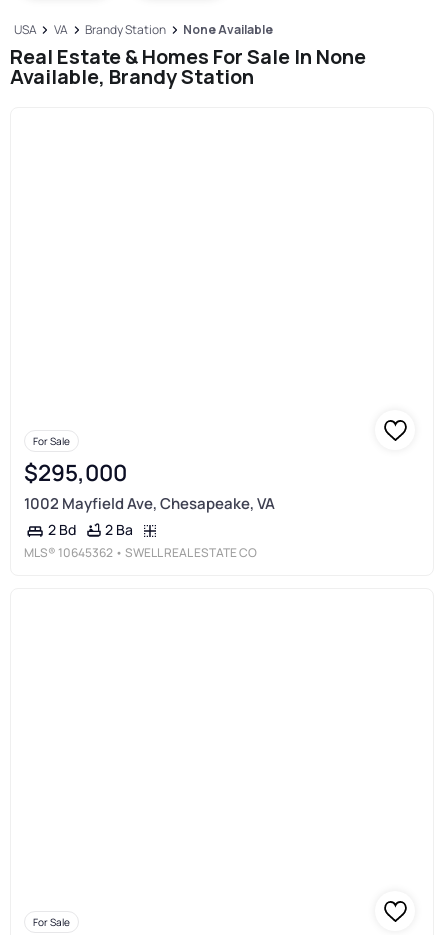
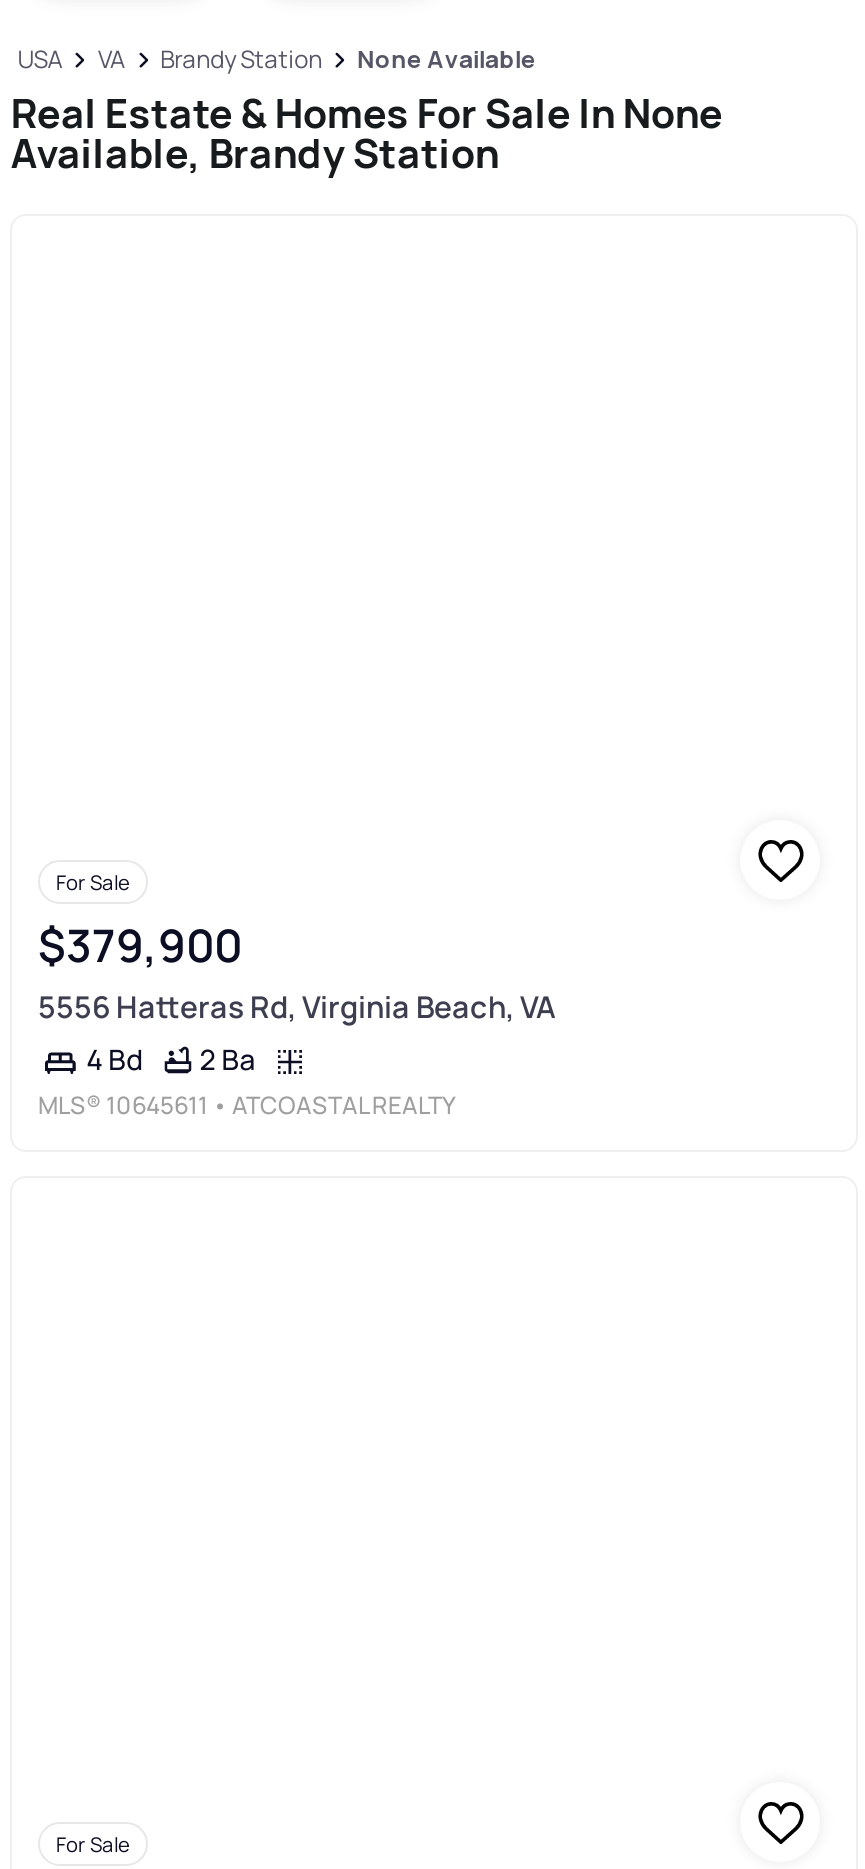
- $295,000
- 1002 Mayfield Ave, Chesapeake, VA
- 2 Bd
+ $379,900
+ 5556 Hatteras Rd, Virginia Beach, VA
+ 4 Bd

- MLS® 10645362 • SWELL REAL ESTATE CO
+ MLS® 10645611 • ATCOASTAL REALTY
